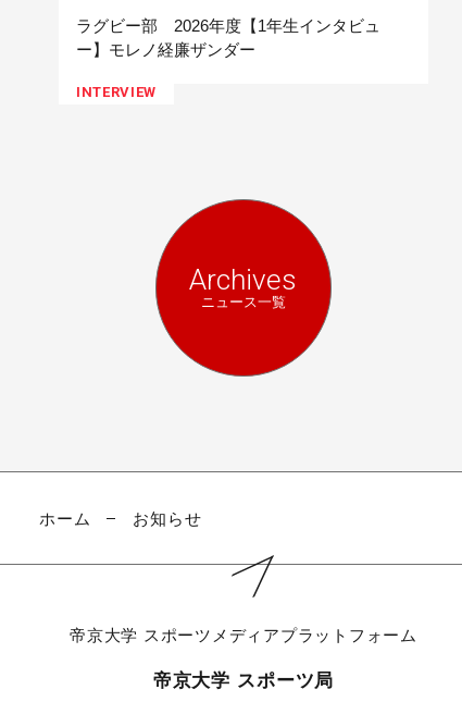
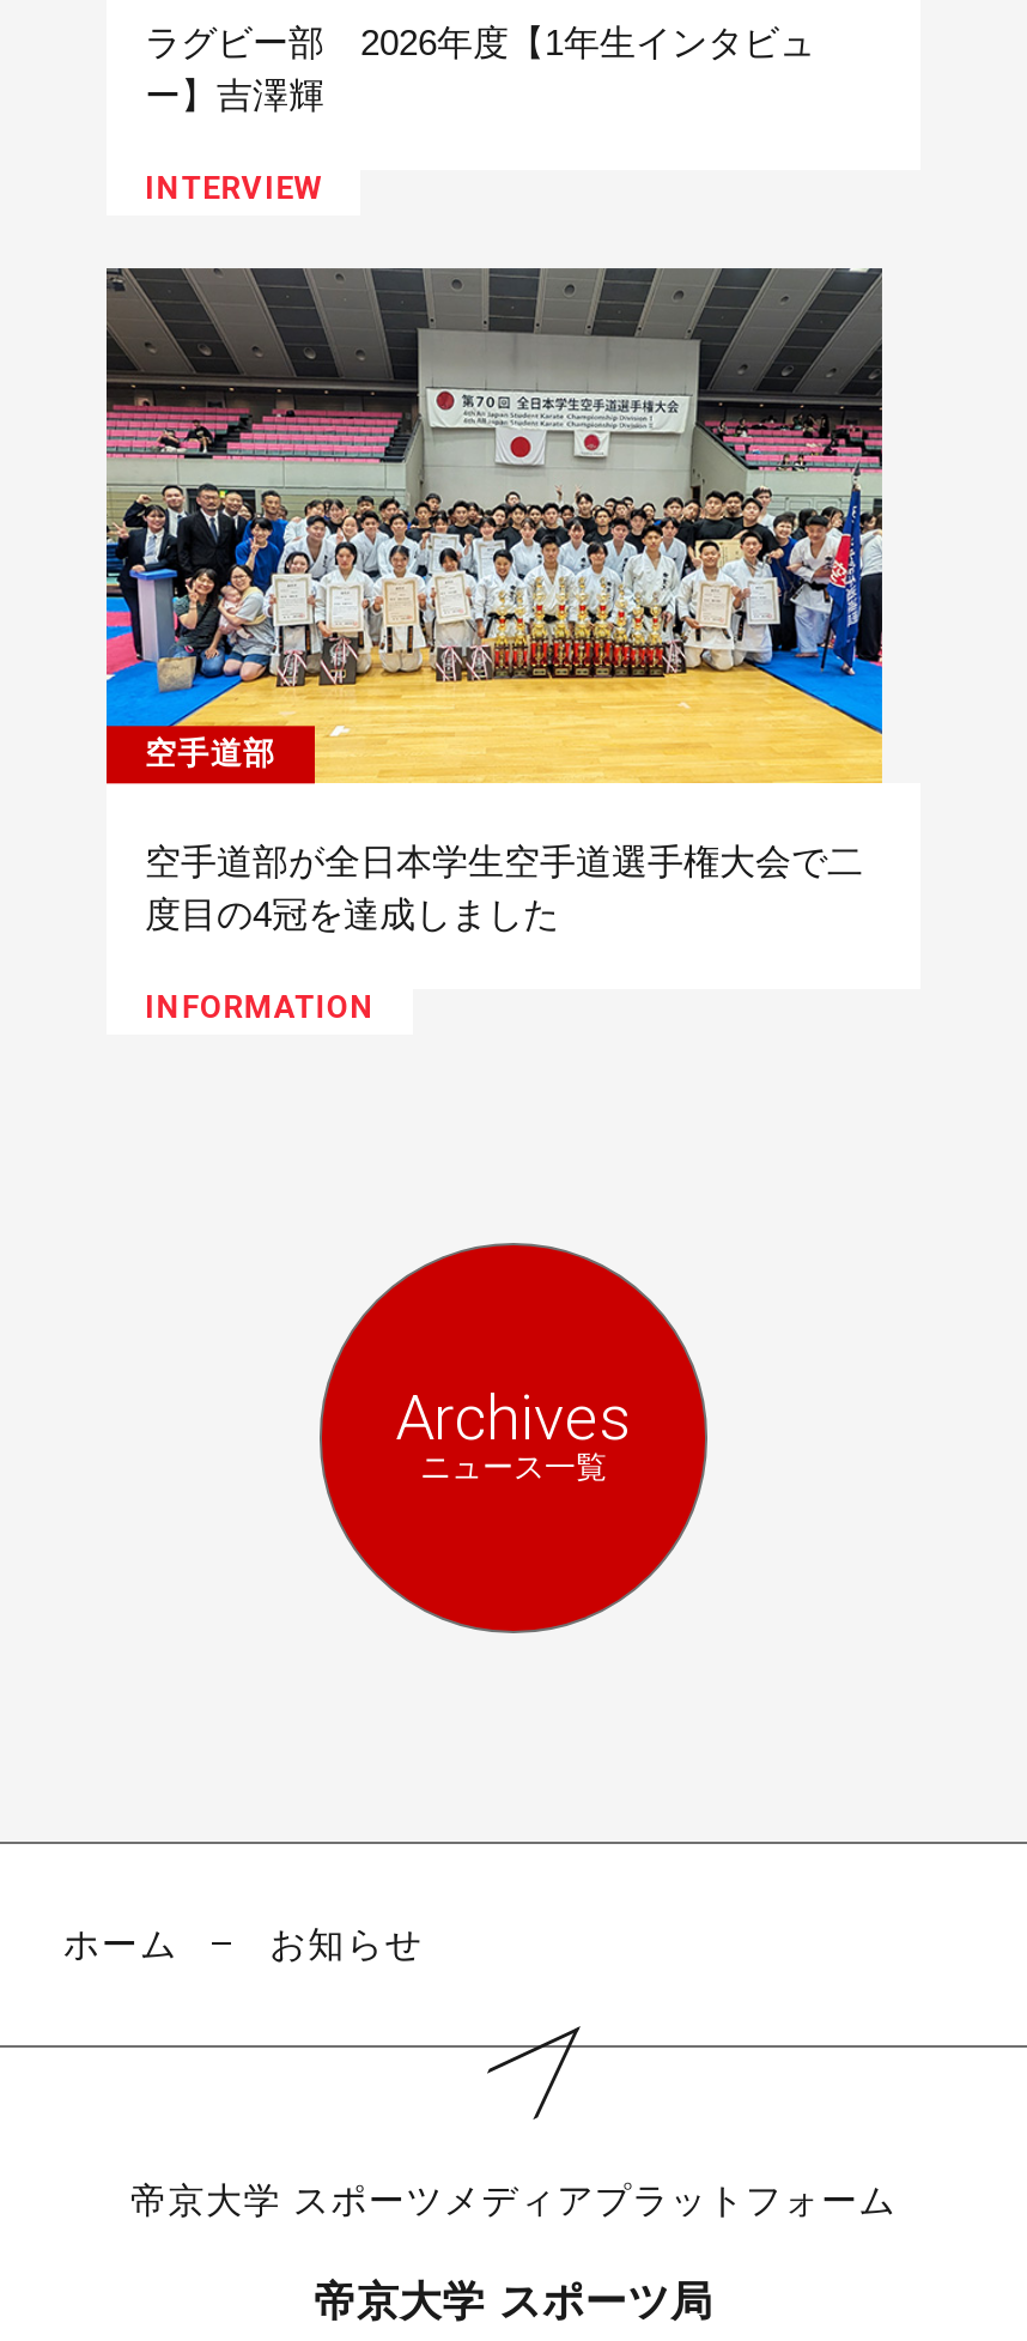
- ー】モレノ経廉ザンダー
+ ー】吉澤輝

+ [image]
+ 空手道部
+ 空手道部が全日本学生空手道選手権大会で二
+ 度目の4冠を達成しました
+ INFORMATION
